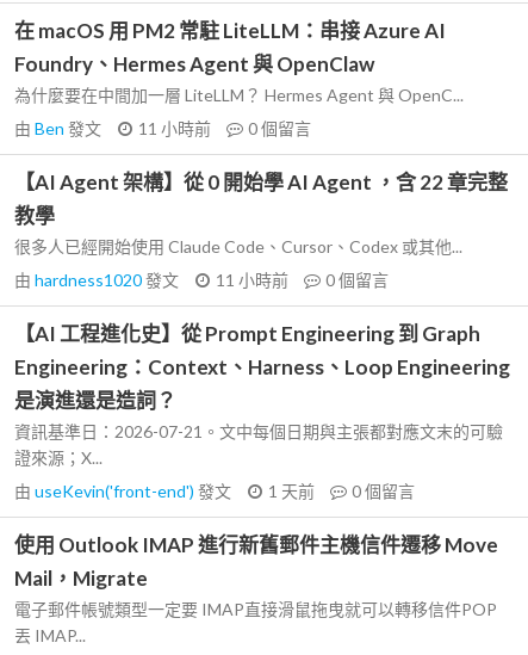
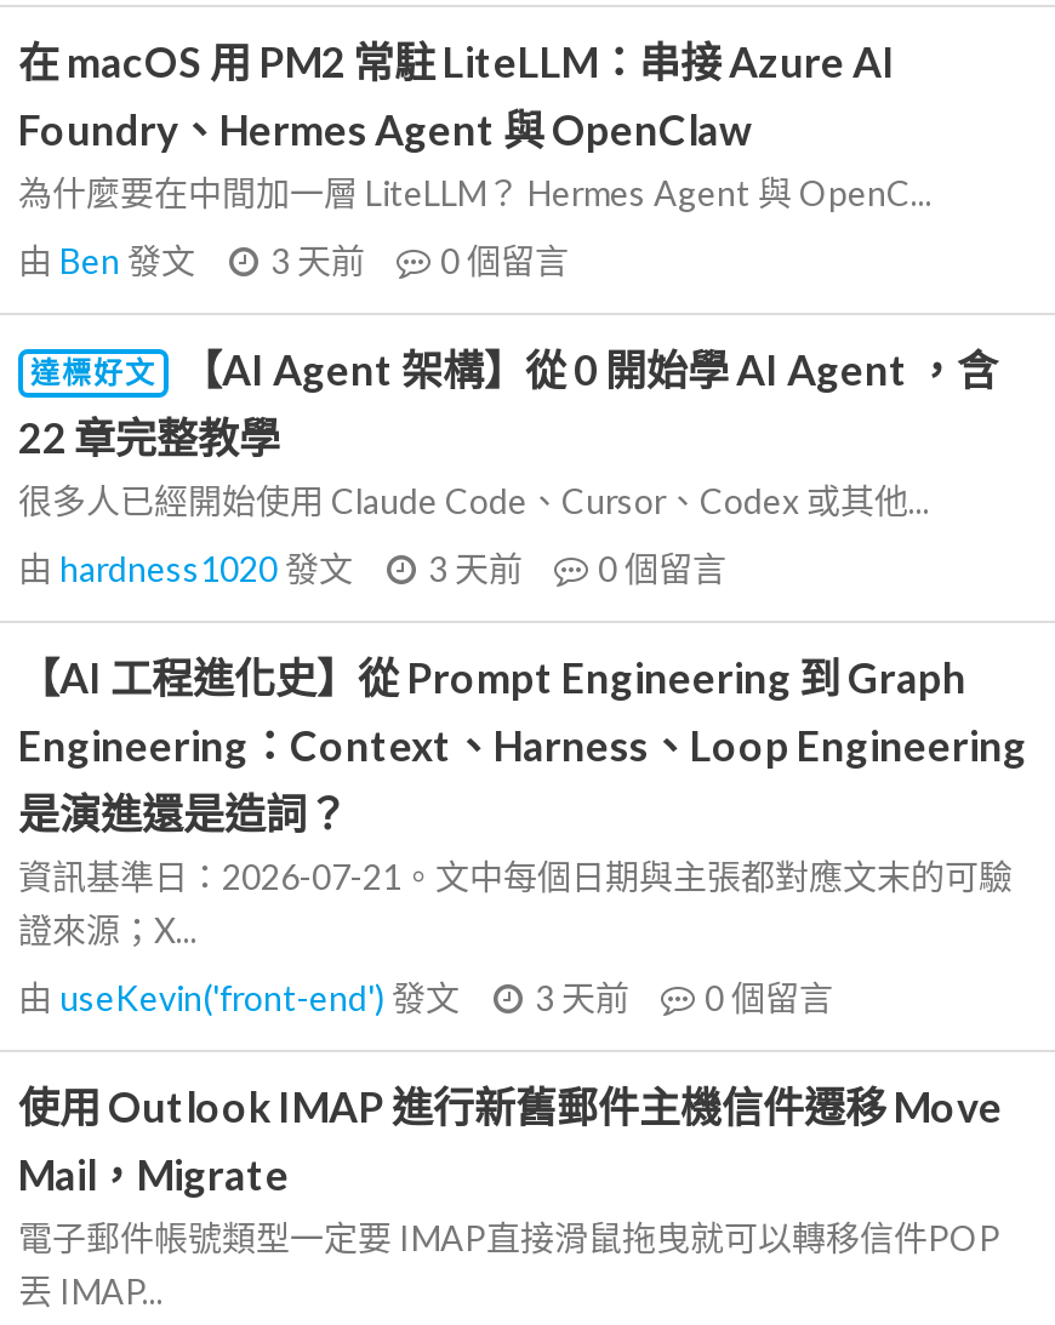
- 由Ben發文 11 小時前 0個留言
+ 由Ben發文 3 天前 0個留言

- 【AI Agent 架構】從 0 開始學 AI Agent ，含 22 章完整
- 教學
+ 達標好文
+ 【AI Agent 架構】從 0 開始學 AI Agent ，含
+ 22 章完整教學

- 由hardness1020發文 11 小時前 0個留言
+ 由hardness1020發文 3 天前 0個留言

- 由useKevin('front-end')發文 1 天前 0個留言
+ 由useKevin('front-end')發文 3 天前 0個留言
